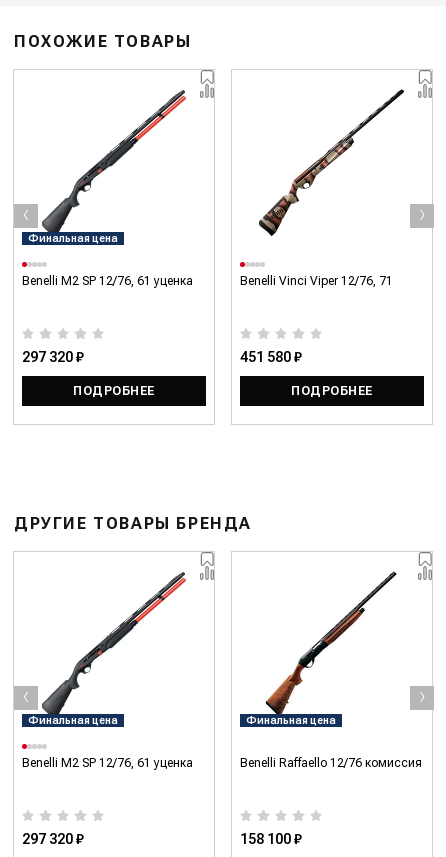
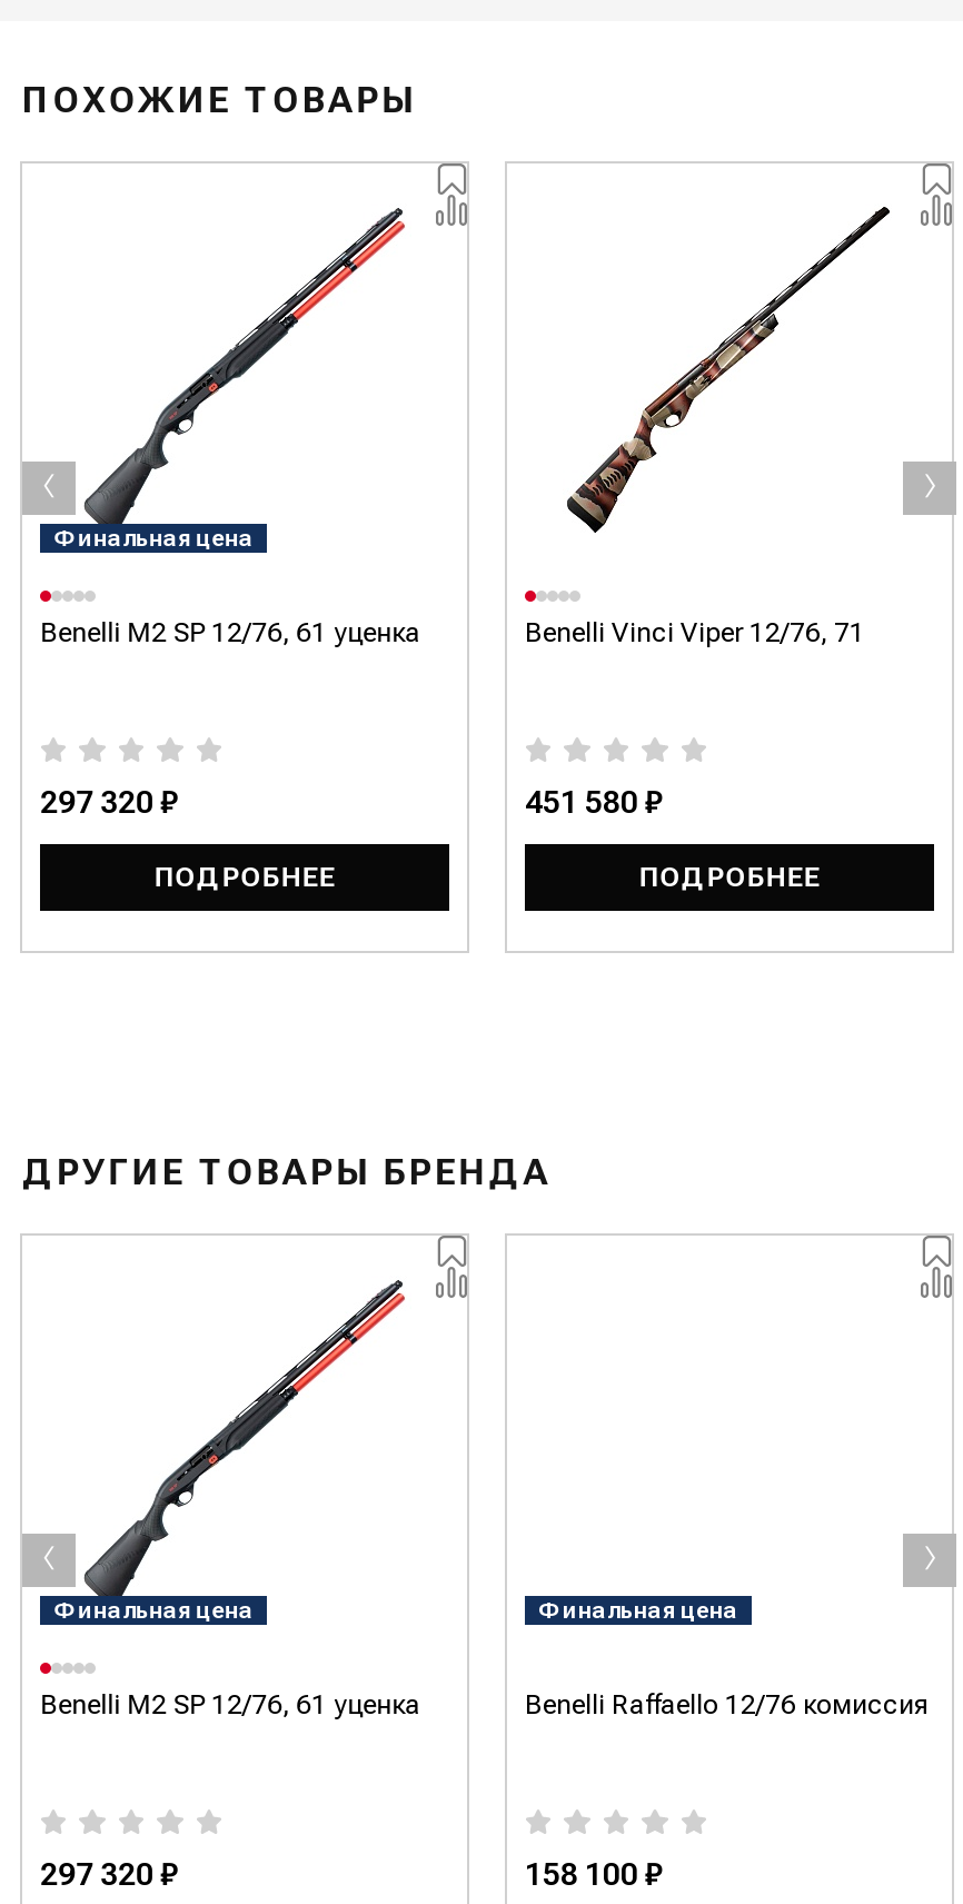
- [image]
